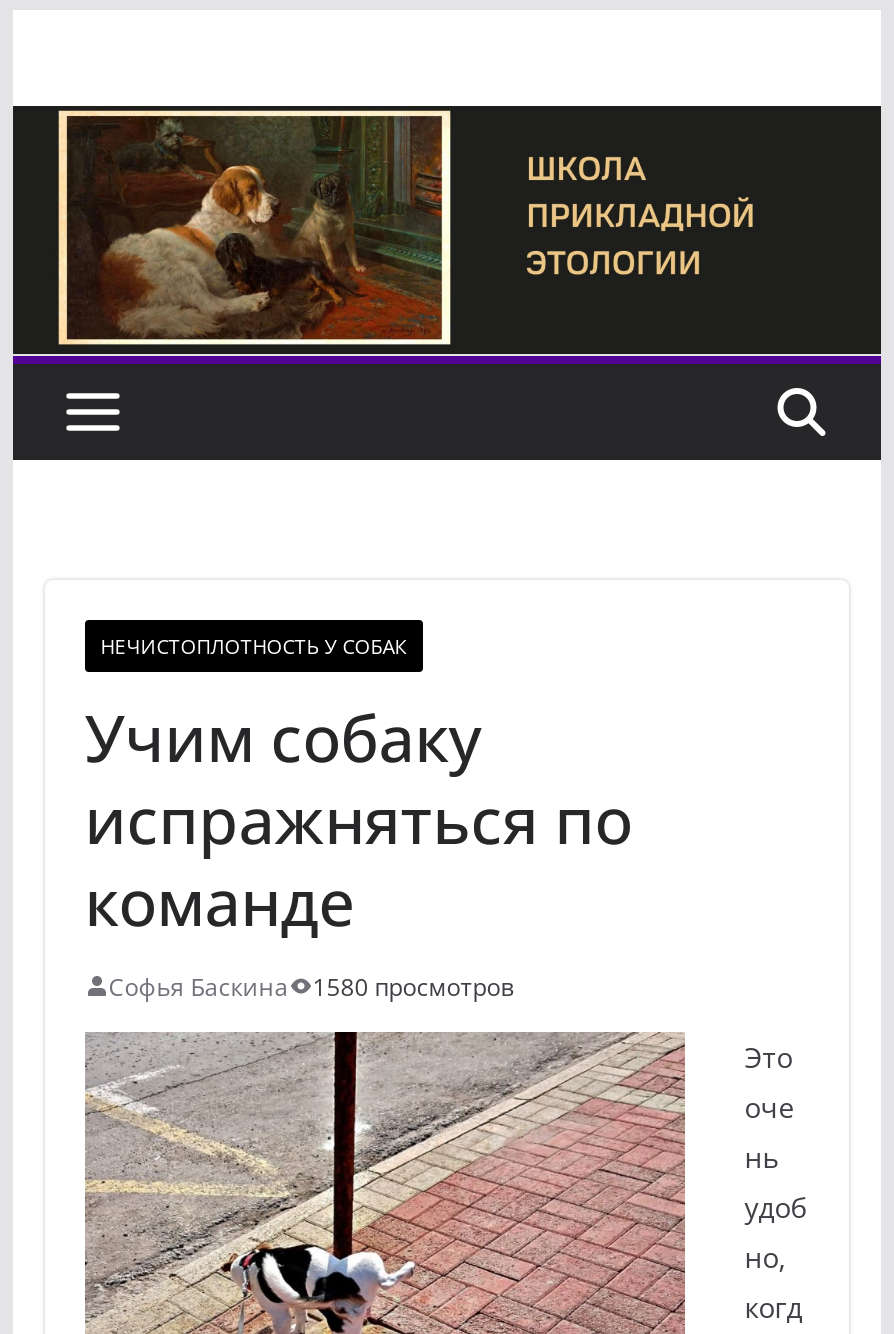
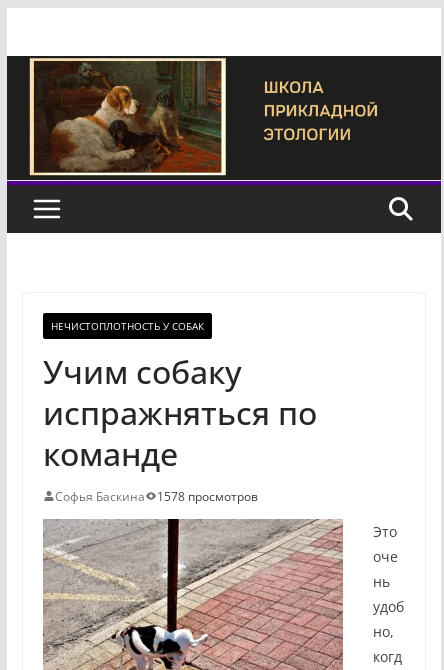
- Софья Баскина 1580 просмотров
+ Софья Баскина 1578 просмотров
